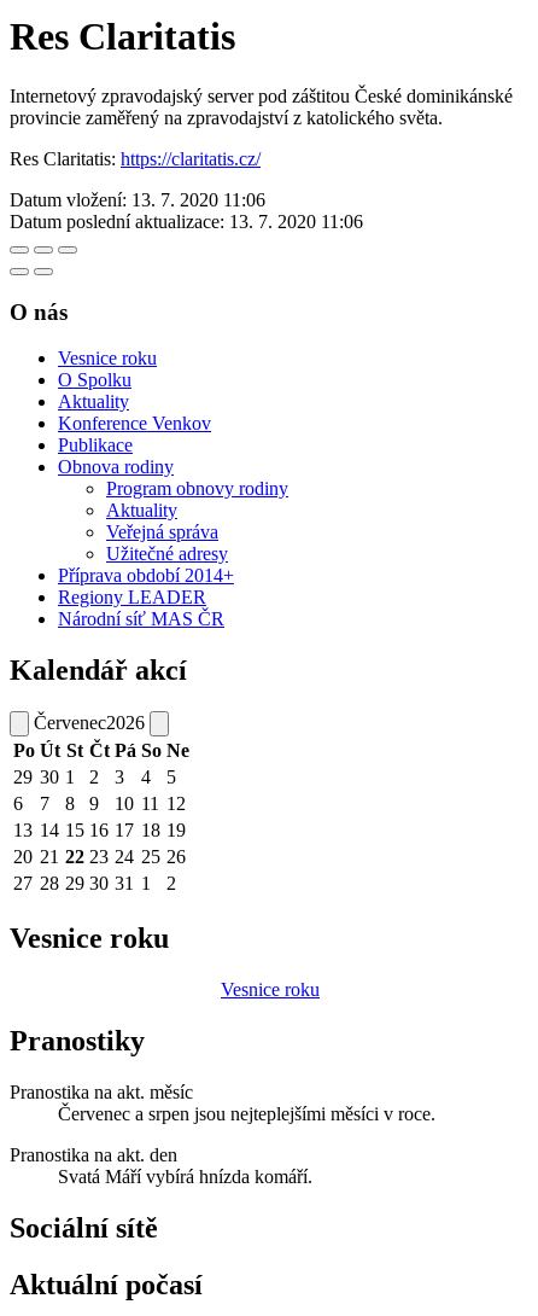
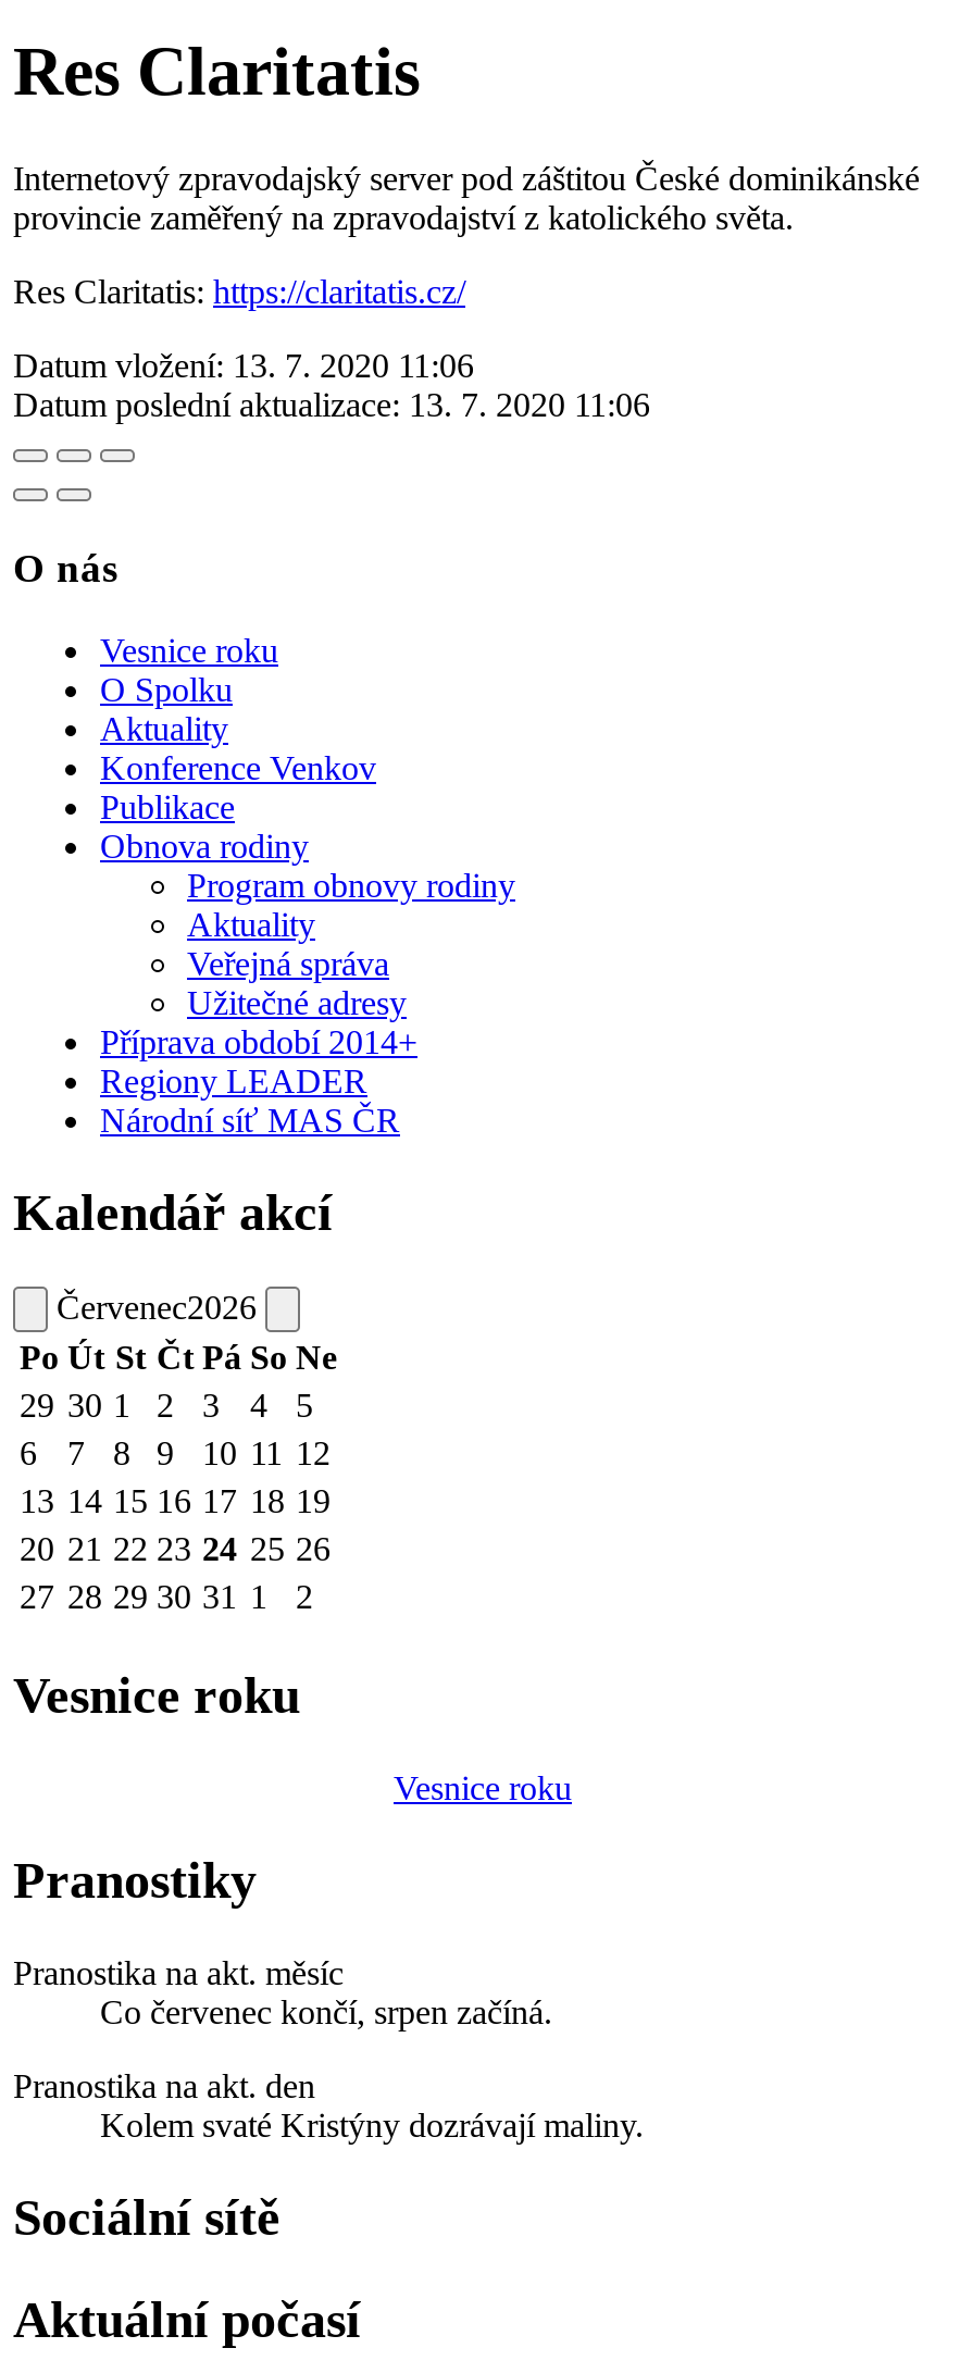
- Červenec a srpen jsou nejteplejšími měsíci v roce.
+ Co červenec končí, srpen začíná.

- Svatá Máří vybírá hnízda komáří.
+ Kolem svaté Kristýny dozrávají maliny.
